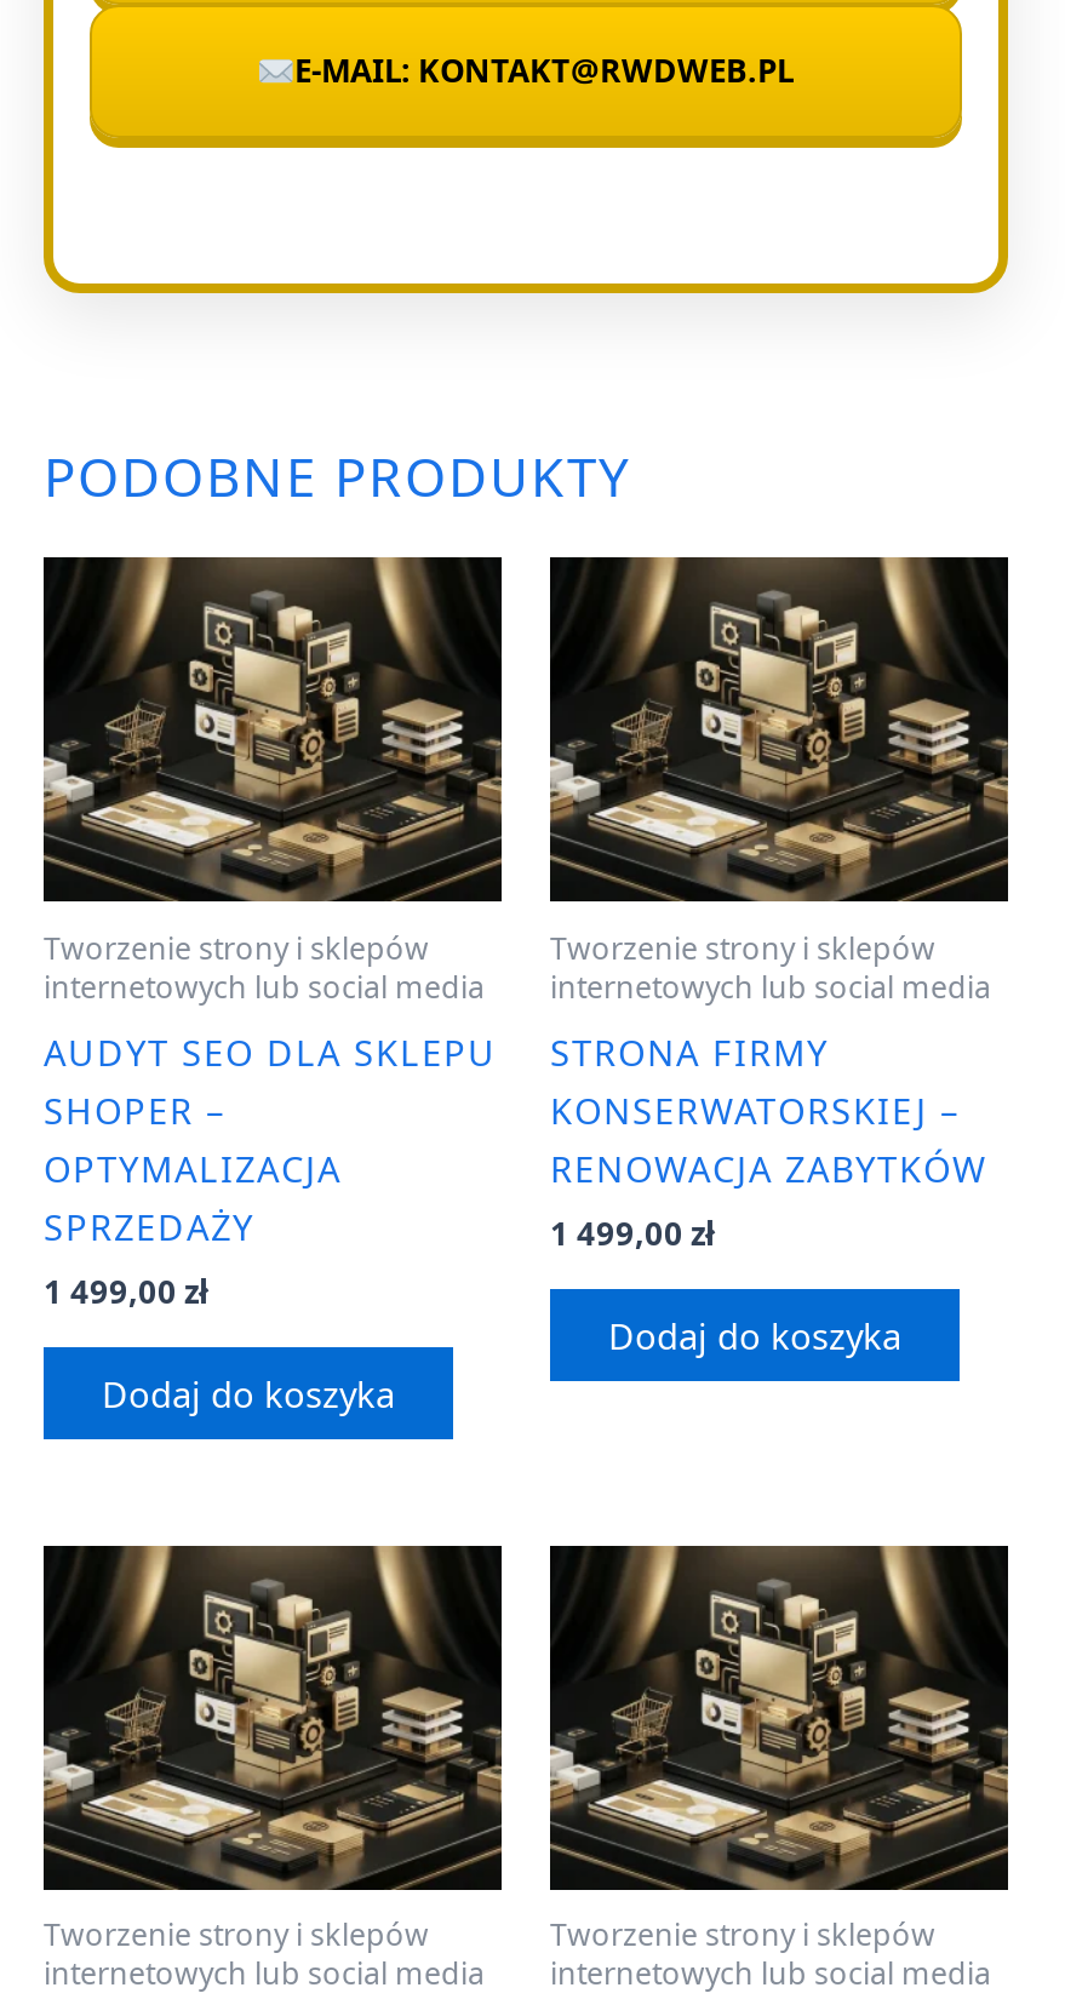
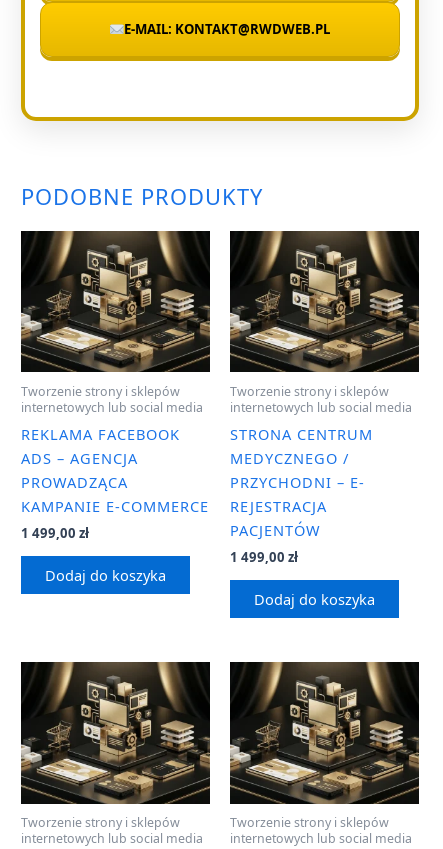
- AUDYT SEO DLA SKLEPU
- SHOPER –
- OPTYMALIZACJA
- SPRZEDAŻY
+ REKLAMA FACEBOOK
+ ADS – AGENCJA
+ PROWADZĄCA
+ KAMPANIE E-COMMERCE

- STRONA FIRMY
- KONSERWATORSKIEJ –
- RENOWACJA ZABYTKÓW
+ STRONA CENTRUM
+ MEDYCZNEGO /
+ PRZYCHODNI – E-
+ REJESTRACJA
+ PACJENTÓW

moved down: 1 499,00 zł | Dodaj do koszyka
